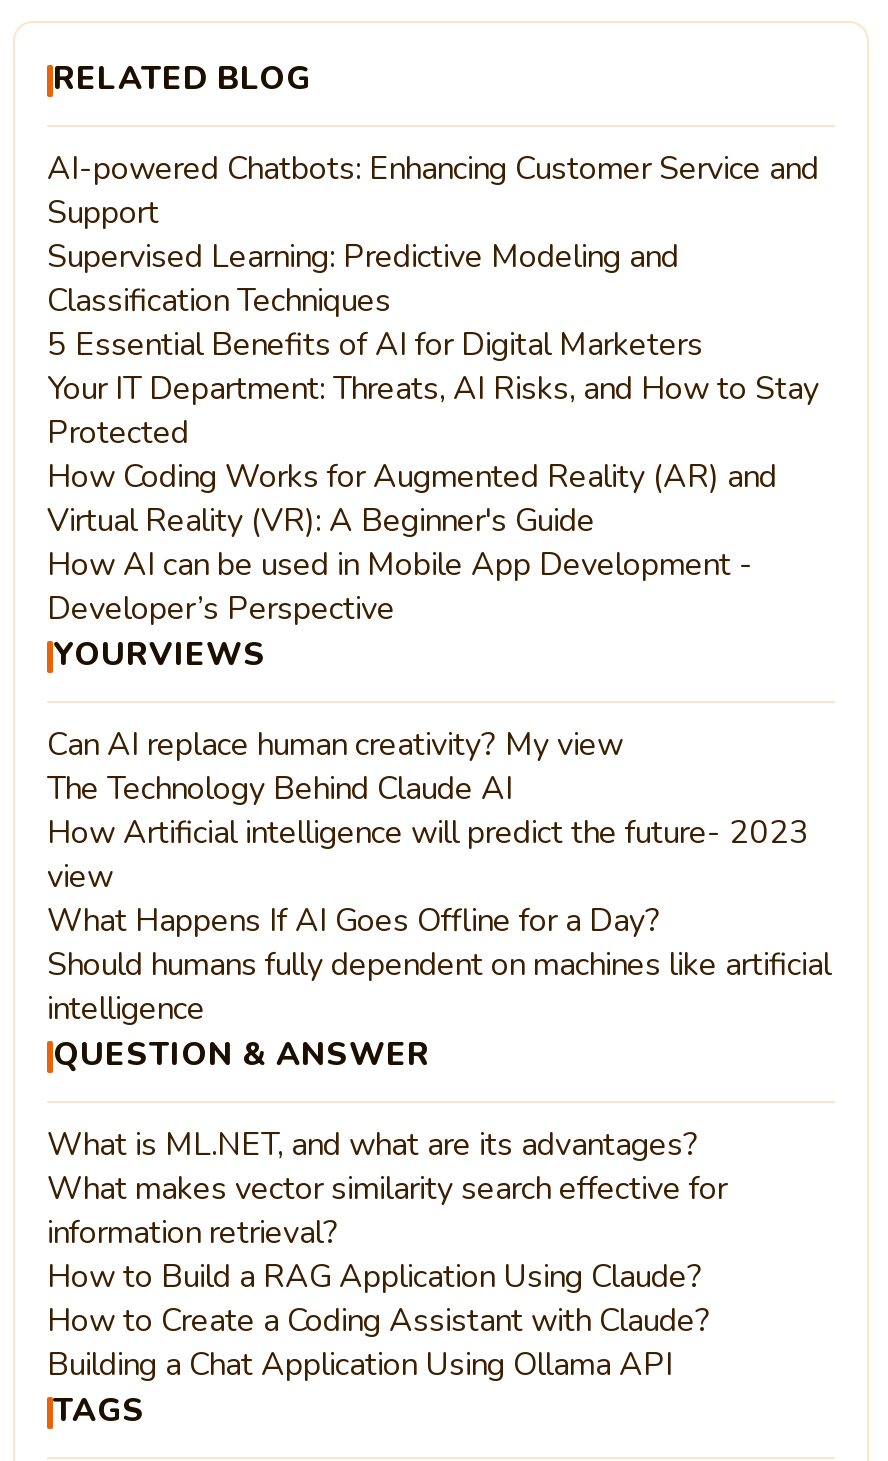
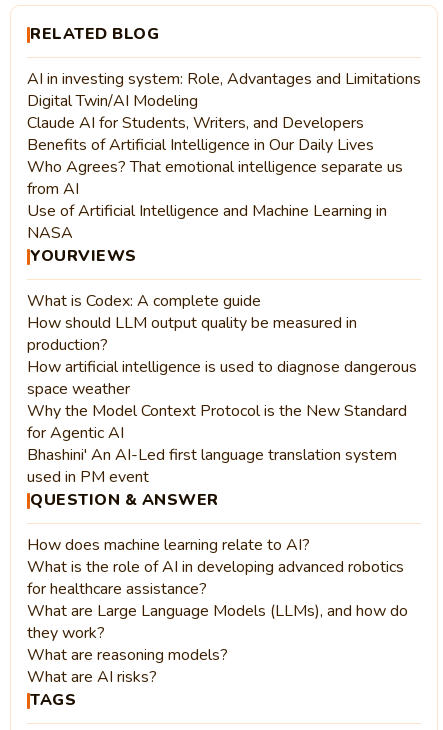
- AI-powered Chatbots: Enhancing Customer Service and
- Support
- Supervised Learning: Predictive Modeling and
- Classification Techniques
- 5 Essential Benefits of AI for Digital Marketers
- Your IT Department: Threats, AI Risks, and How to Stay
- Protected
- How Coding Works for Augmented Reality (AR) and
- Virtual Reality (VR): A Beginner's Guide
- How AI can be used in Mobile App Development -
- Developer’s Perspective
+ AI in investing system: Role, Advantages and Limitations
+ Digital Twin/AI Modeling
+ Claude AI for Students, Writers, and Developers
+ Benefits of Artificial Intelligence in Our Daily Lives
+ Who Agrees? That emotional intelligence separate us
+ from AI
+ Use of Artificial Intelligence and Machine Learning in
+ NASA

moved up: YOURVIEWS

- Can AI replace human creativity? My view
- The Technology Behind Claude AI
- How Artificial intelligence will predict the future- 2023
- view
- What Happens If AI Goes Offline for a Day?
- Should humans fully dependent on machines like artificial
- intelligence
+ What is Codex: A complete guide
+ How should LLM output quality be measured in
+ production?
+ How artificial intelligence is used to diagnose dangerous
+ space weather
+ Why the Model Context Protocol is the New Standard
+ for Agentic AI
+ Bhashini' An AI-Led first language translation system
+ used in PM event

moved up: QUESTION & ANSWER

- What is ML.NET, and what are its advantages?
- What makes vector similarity search effective for
- information retrieval?
- How to Build a RAG Application Using Claude?
- How to Create a Coding Assistant with Claude?
- Building a Chat Application Using Ollama API
+ How does machine learning relate to AI?
+ What is the role of AI in developing advanced robotics
+ for healthcare assistance?
+ What are Large Language Models (LLMs), and how do
+ they work?
+ What are reasoning models?
+ What are AI risks?
